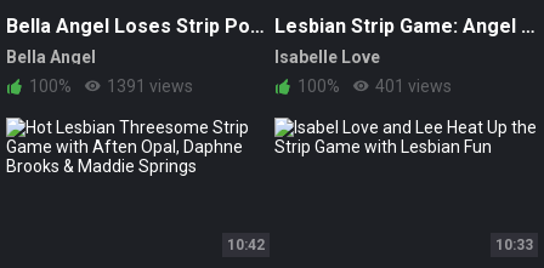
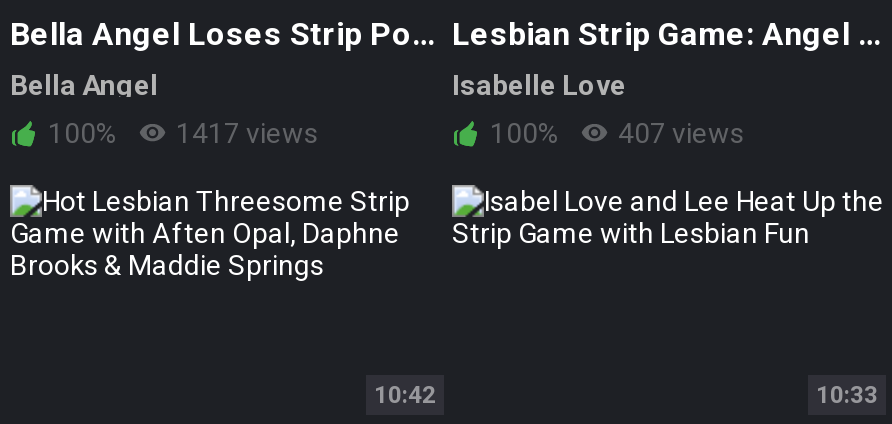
- 100% 1391 views
+ 100% 1417 views

- 100% 401 views
+ 100% 407 views
